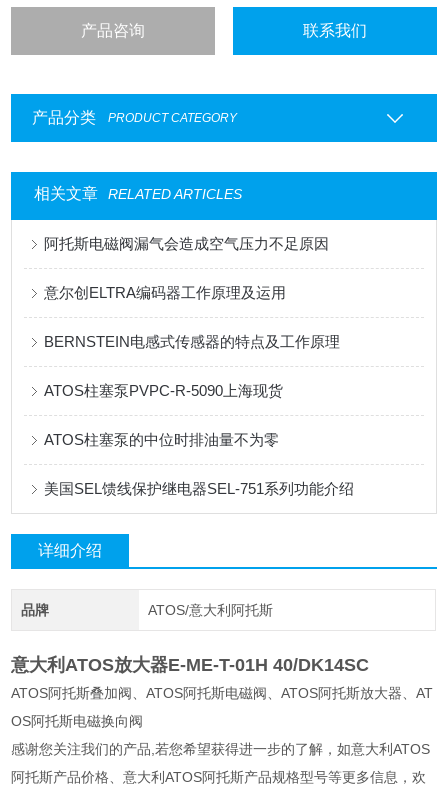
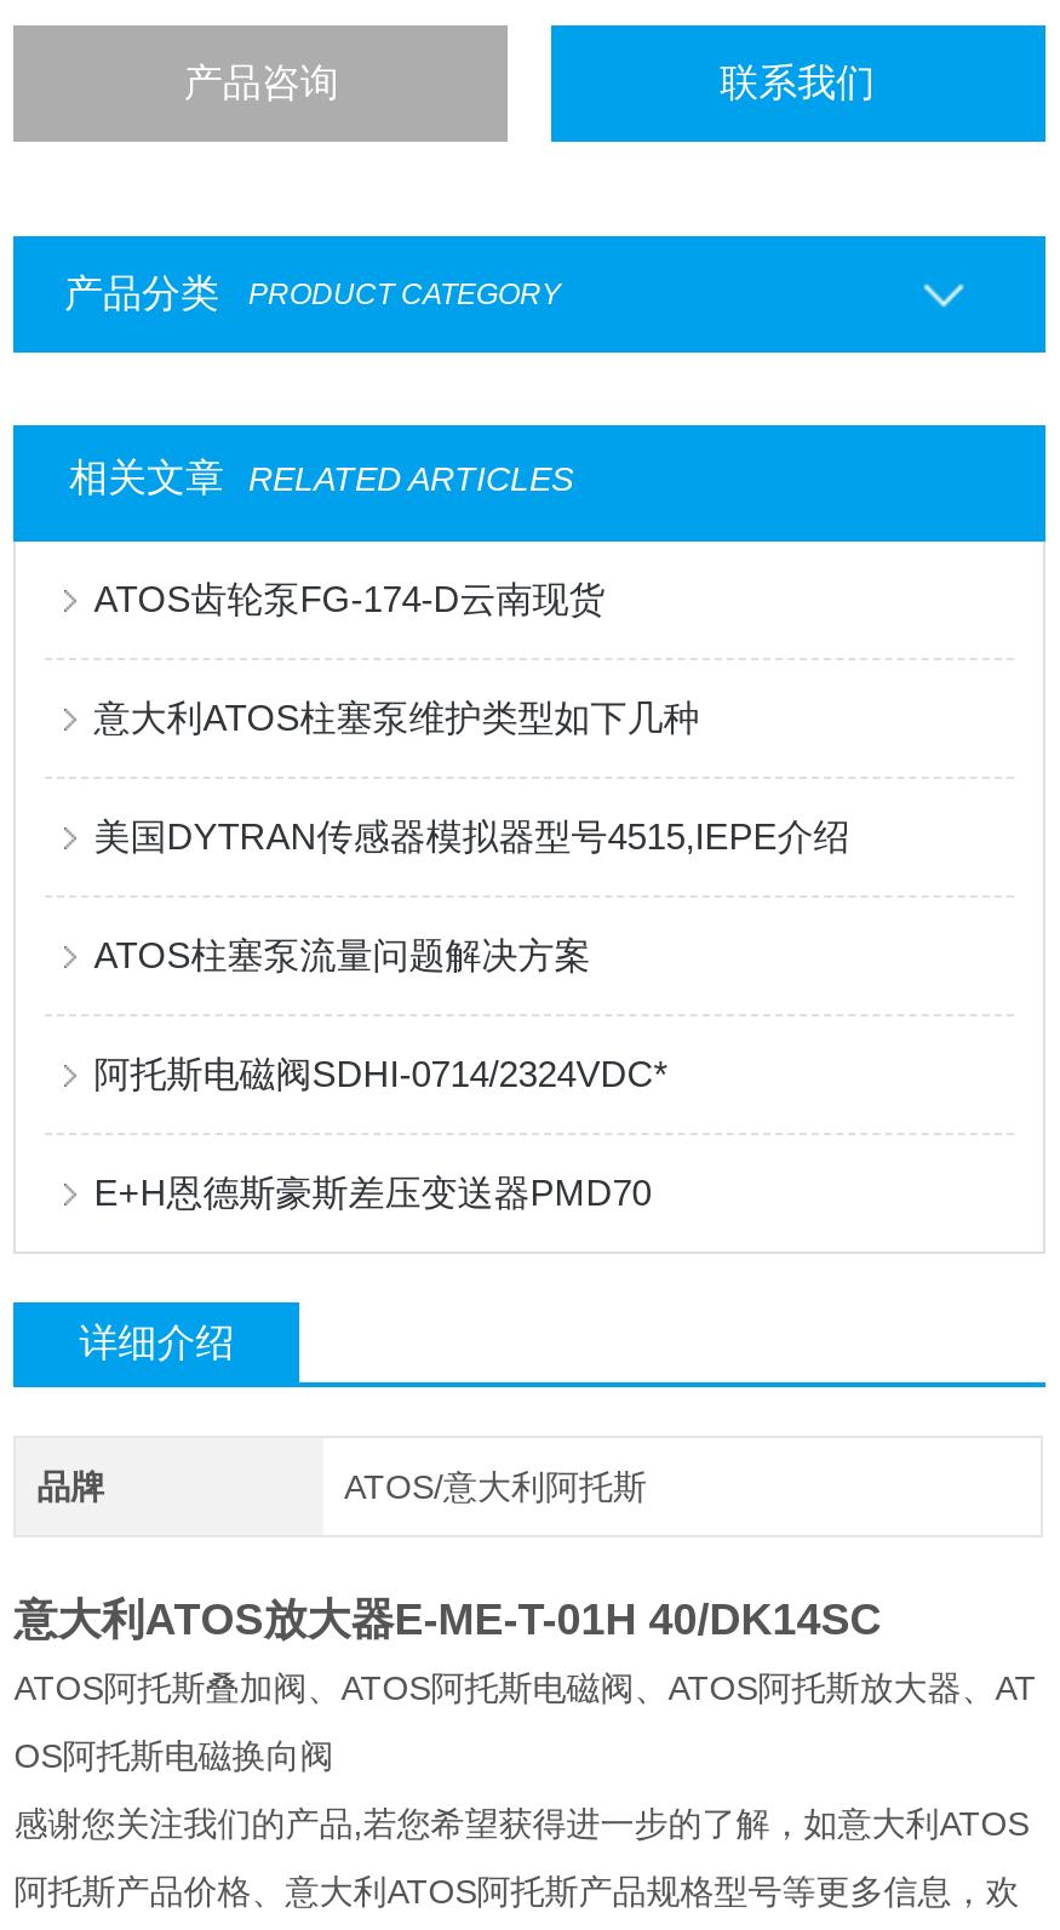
- 阿托斯电磁阀漏气会造成空气压力不足原因
+ ATOS齿轮泵FG-174-D云南现货

- 意尔创ELTRA编码器工作原理及运用
+ 意大利ATOS柱塞泵维护类型如下几种

- BERNSTEIN电感式传感器的特点及工作原理
+ 美国DYTRAN传感器模拟器型号4515,IEPE介绍

- ATOS柱塞泵PVPC-R-5090上海现货
+ ATOS柱塞泵流量问题解决方案

- ATOS柱塞泵的中位时排油量不为零
+ 阿托斯电磁阀SDHI-0714/2324VDC*

- 美国SEL馈线保护继电器SEL-751系列功能介绍
+ E+H恩德斯豪斯差压变送器PMD70
